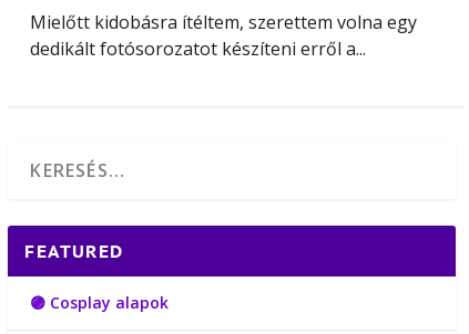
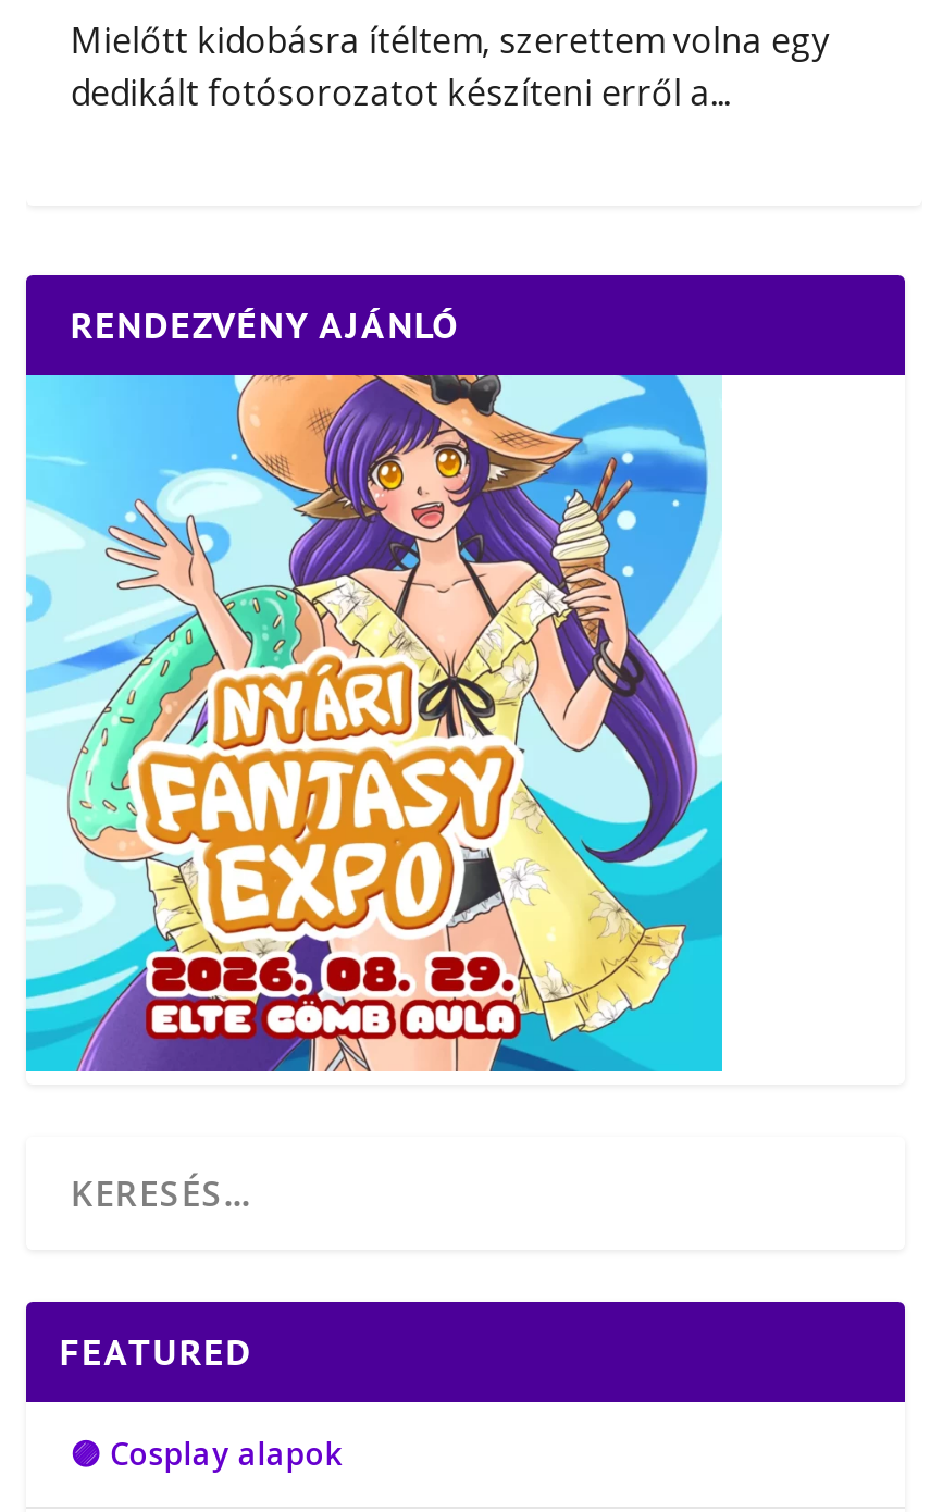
+ [image]
+ RENDEZVÉNY AJÁNLÓ
